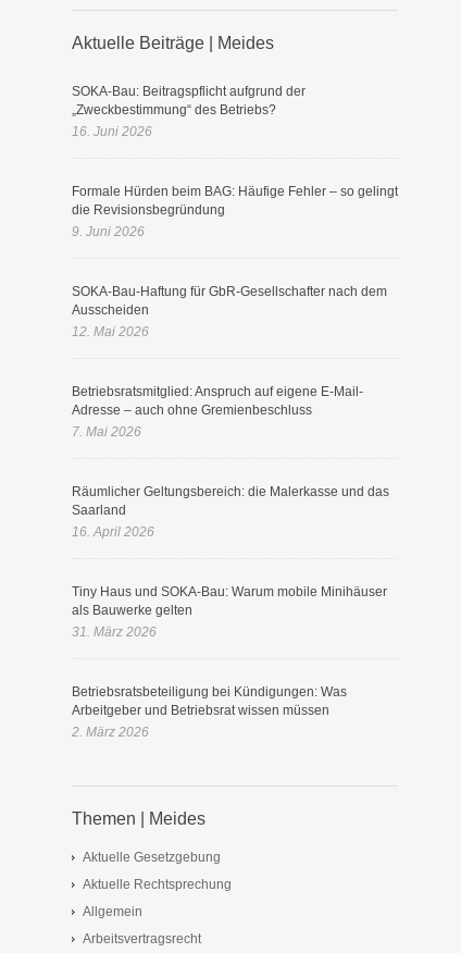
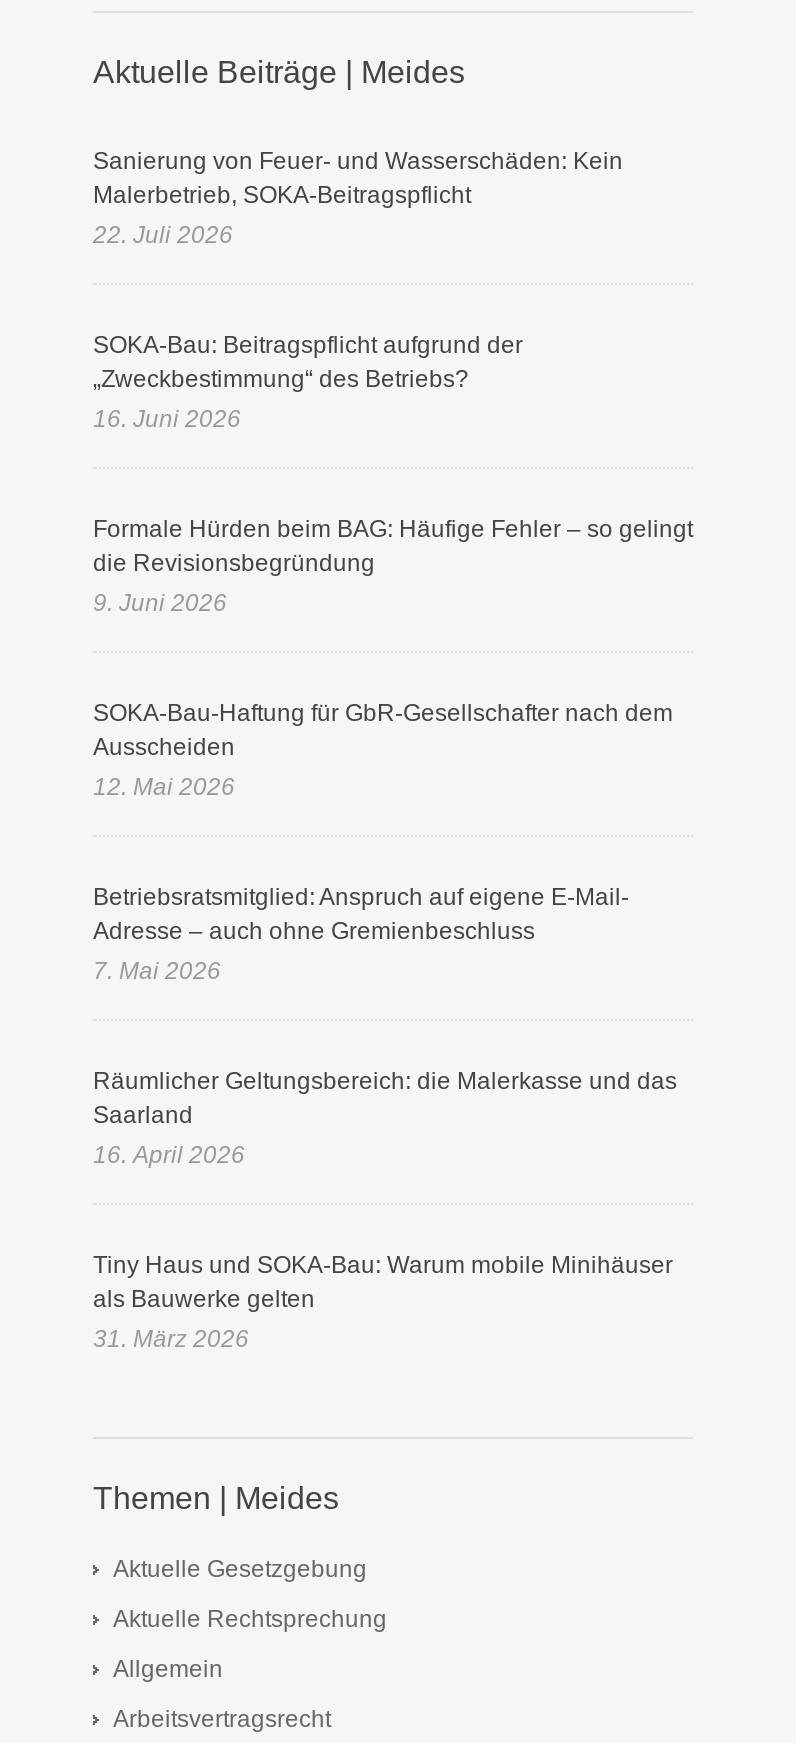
+ Sanierung von Feuer- und Wasserschäden: Kein
+ Malerbetrieb, SOKA-Beitragspflicht
+ 22. Juli 2026

moved down: SOKA-Bau: Beitragspflicht aufgrund der | „Zweckbestimmung“ des Betriebs? | 16. Juni 2026 | ... | als Bauwerke gelten | 31. März 2026

- Betriebsratsbeteiligung bei Kündigungen: Was
- Arbeitgeber und Betriebsrat wissen müssen
- 2. März 2026
